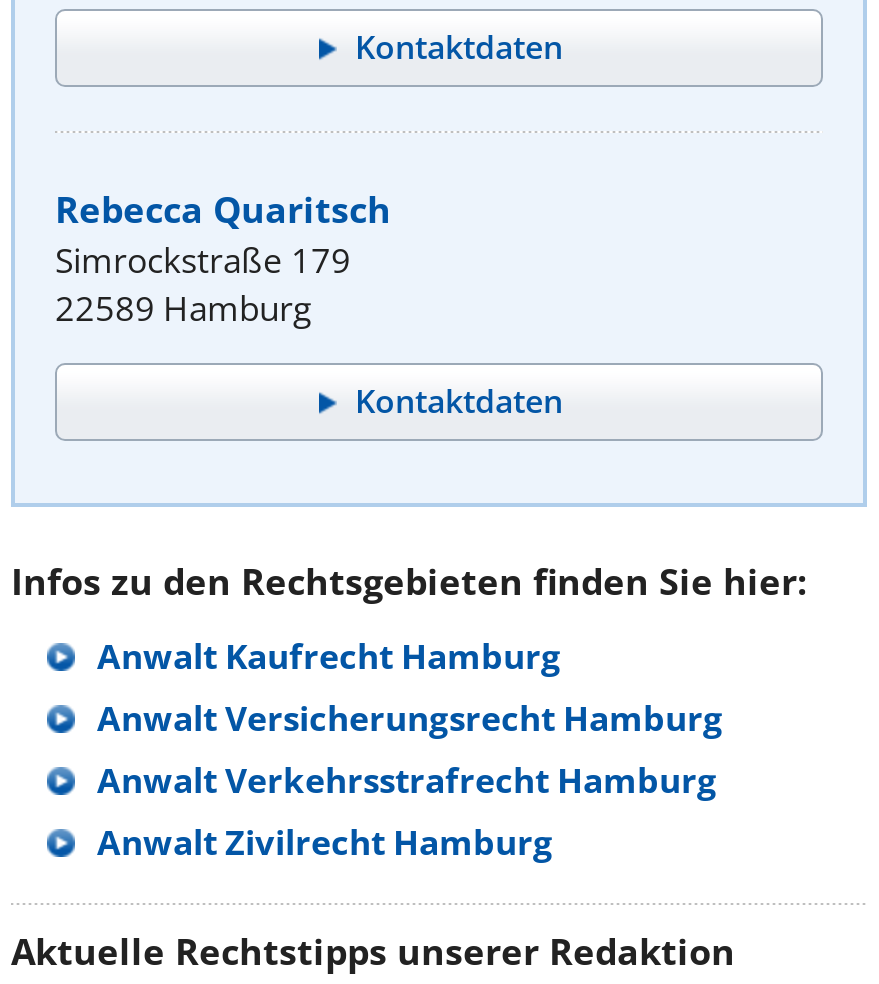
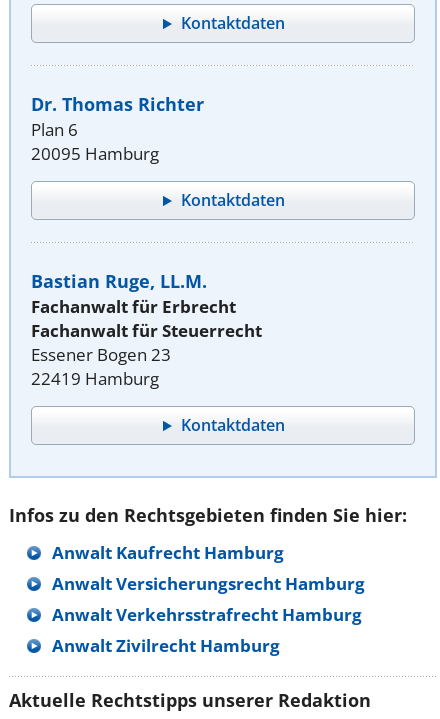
- Rebecca Quaritsch
- Simrockstraße 179
- 22589 Hamburg
+ Dr. Thomas Richter
+ Plan 6
+ 20095 Hamburg
+ Kontaktdaten
+ Bastian Ruge, LL.M.
+ Fachanwalt für Erbrecht
+ Fachanwalt für Steuerrecht
+ Essener Bogen 23
+ 22419 Hamburg
